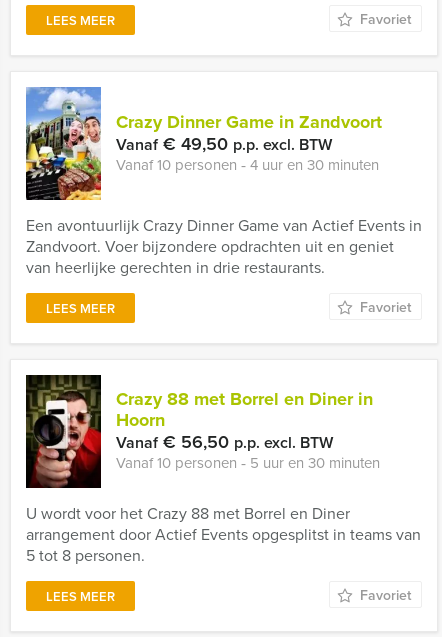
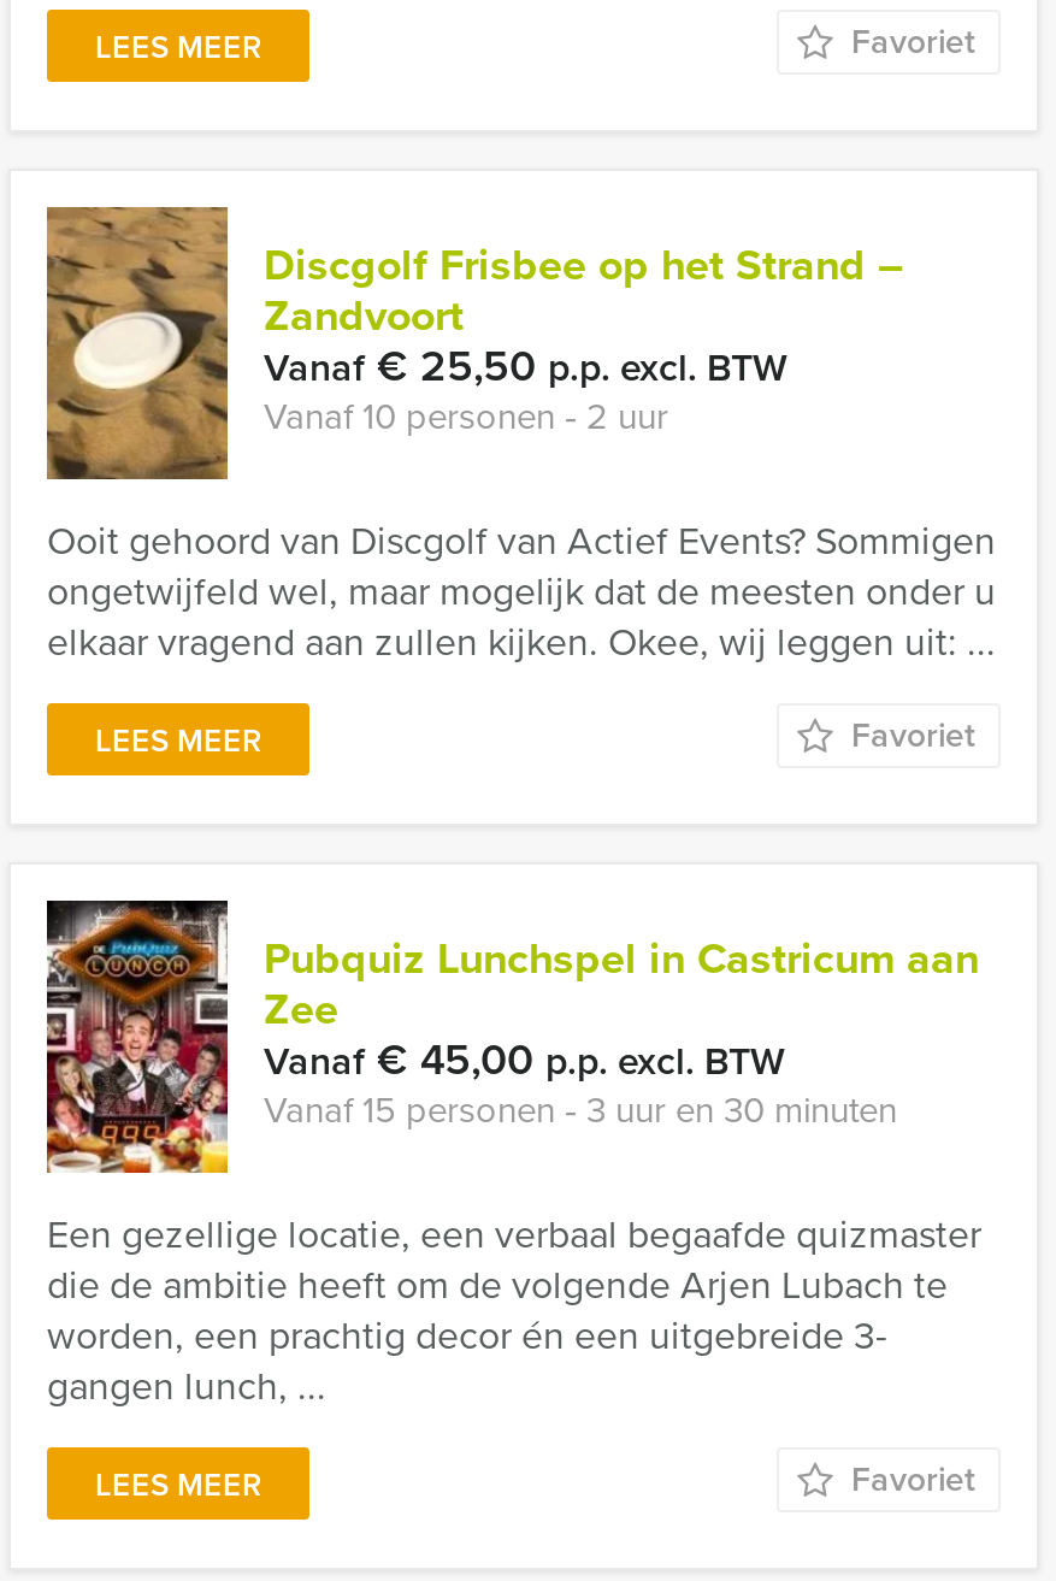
- [image]
- Een avontuurlijk Crazy Dinner Game van Actief Events in
- Zandvoort. Voer bijzondere opdrachten uit en geniet
- van heerlijke gerechten in drie restaurants.
+ [image]
+ Ooit gehoord van Discgolf van Actief Events? Sommigen
+ ongetwijfeld wel, maar mogelijk dat de meesten onder u
+ elkaar vragend aan zullen kijken. Okee, wij leggen uit: ...

- Crazy Dinner Game in Zandvoort
- Vanaf € 49,50 p.p. excl. BTW
- Vanaf 10 personen ‐ 4 uur en 30 minuten
+ Discgolf Frisbee op het Strand –
+ Zandvoort
+ Vanaf € 25,50 p.p. excl. BTW
+ Vanaf 10 personen ‐ 2 uur

- [image]
- Crazy 88 met Borrel en Diner in
- Hoorn
- Vanaf € 56,50 p.p. excl. BTW
- Vanaf 10 personen ‐ 5 uur en 30 minuten
+ [image]
+ Pubquiz Lunchspel in Castricum aan
+ Zee
+ Vanaf € 45,00 p.p. excl. BTW
+ Vanaf 15 personen ‐ 3 uur en 30 minuten

- U wordt voor het Crazy 88 met Borrel en Diner
- arrangement door Actief Events opgesplitst in teams van
- 5 tot 8 personen.
+ Een gezellige locatie, een verbaal begaafde quizmaster
+ die de ambitie heeft om de volgende Arjen Lubach te
+ worden, een prachtig decor én een uitgebreide 3-
+ gangen lunch, ...
